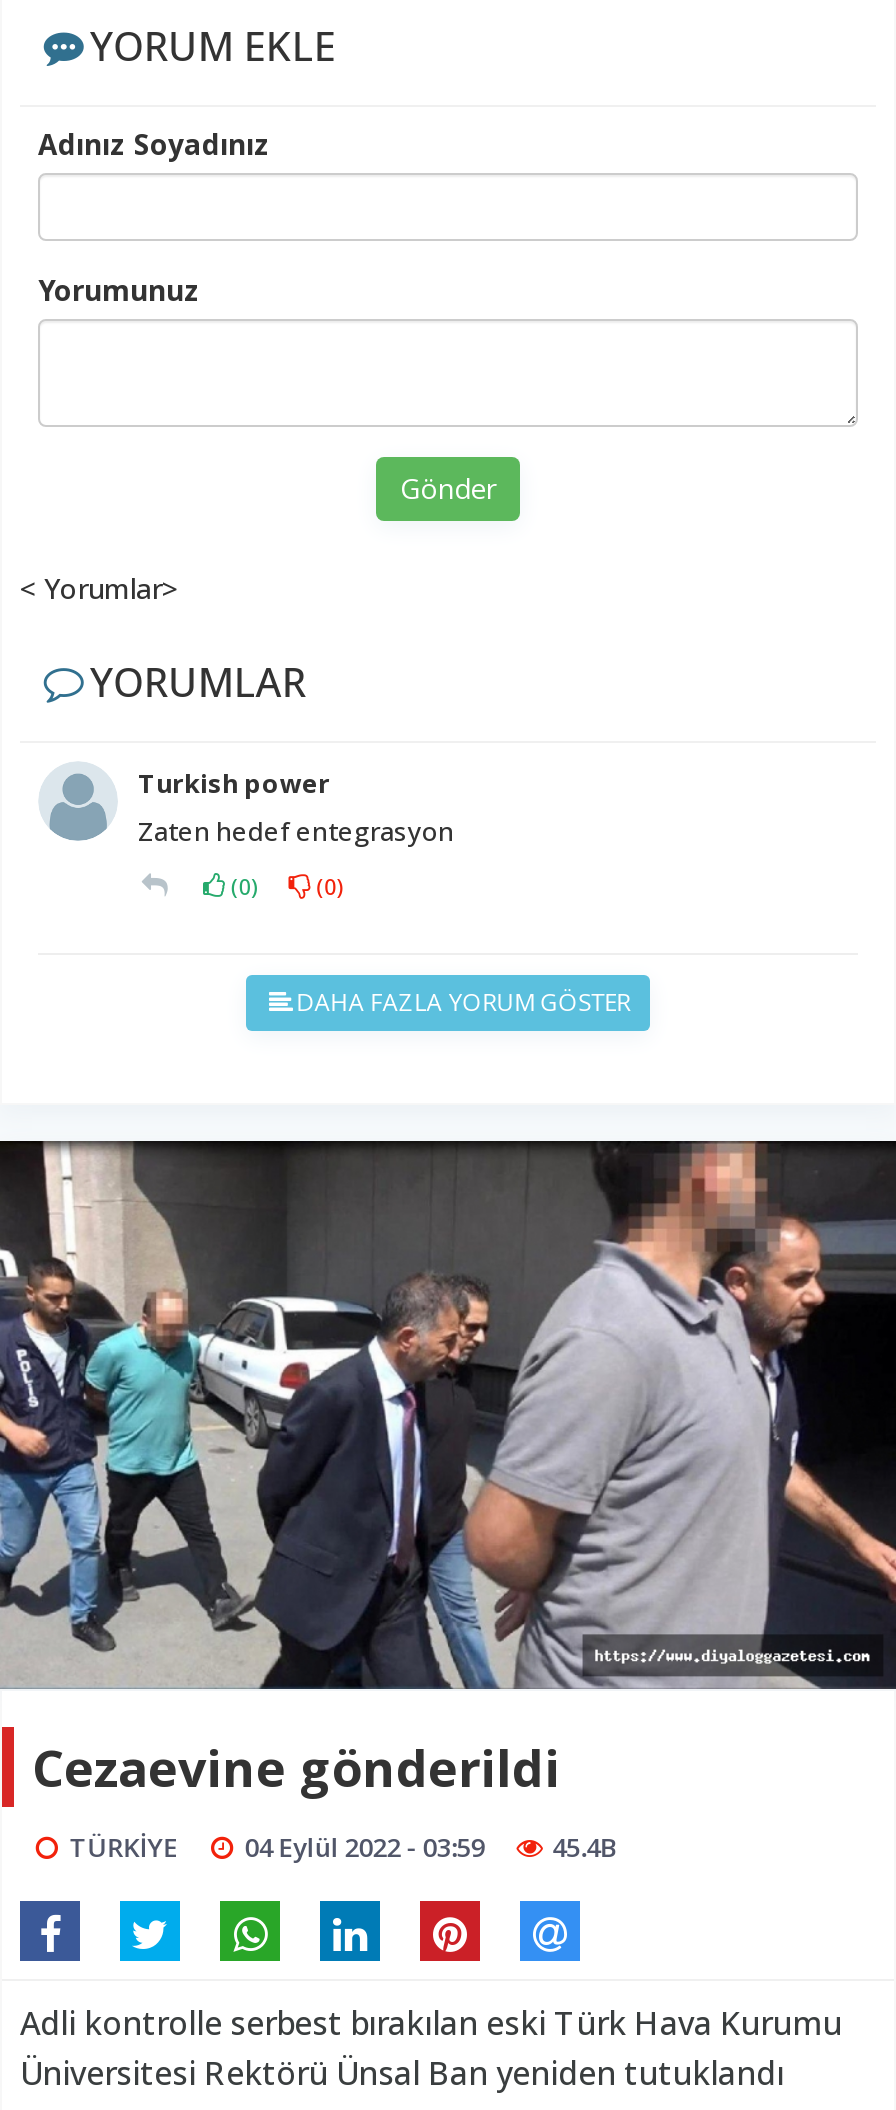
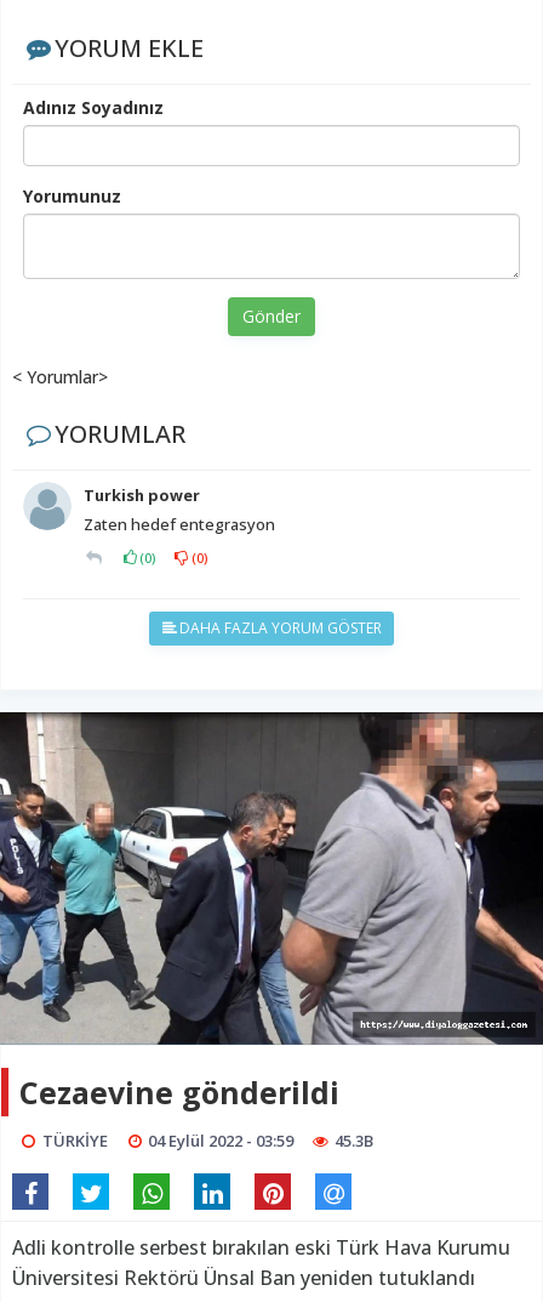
- TÜRKİYE 04 Eylül 2022 - 03:59 45.4B
+ TÜRKİYE 04 Eylül 2022 - 03:59 45.3B
